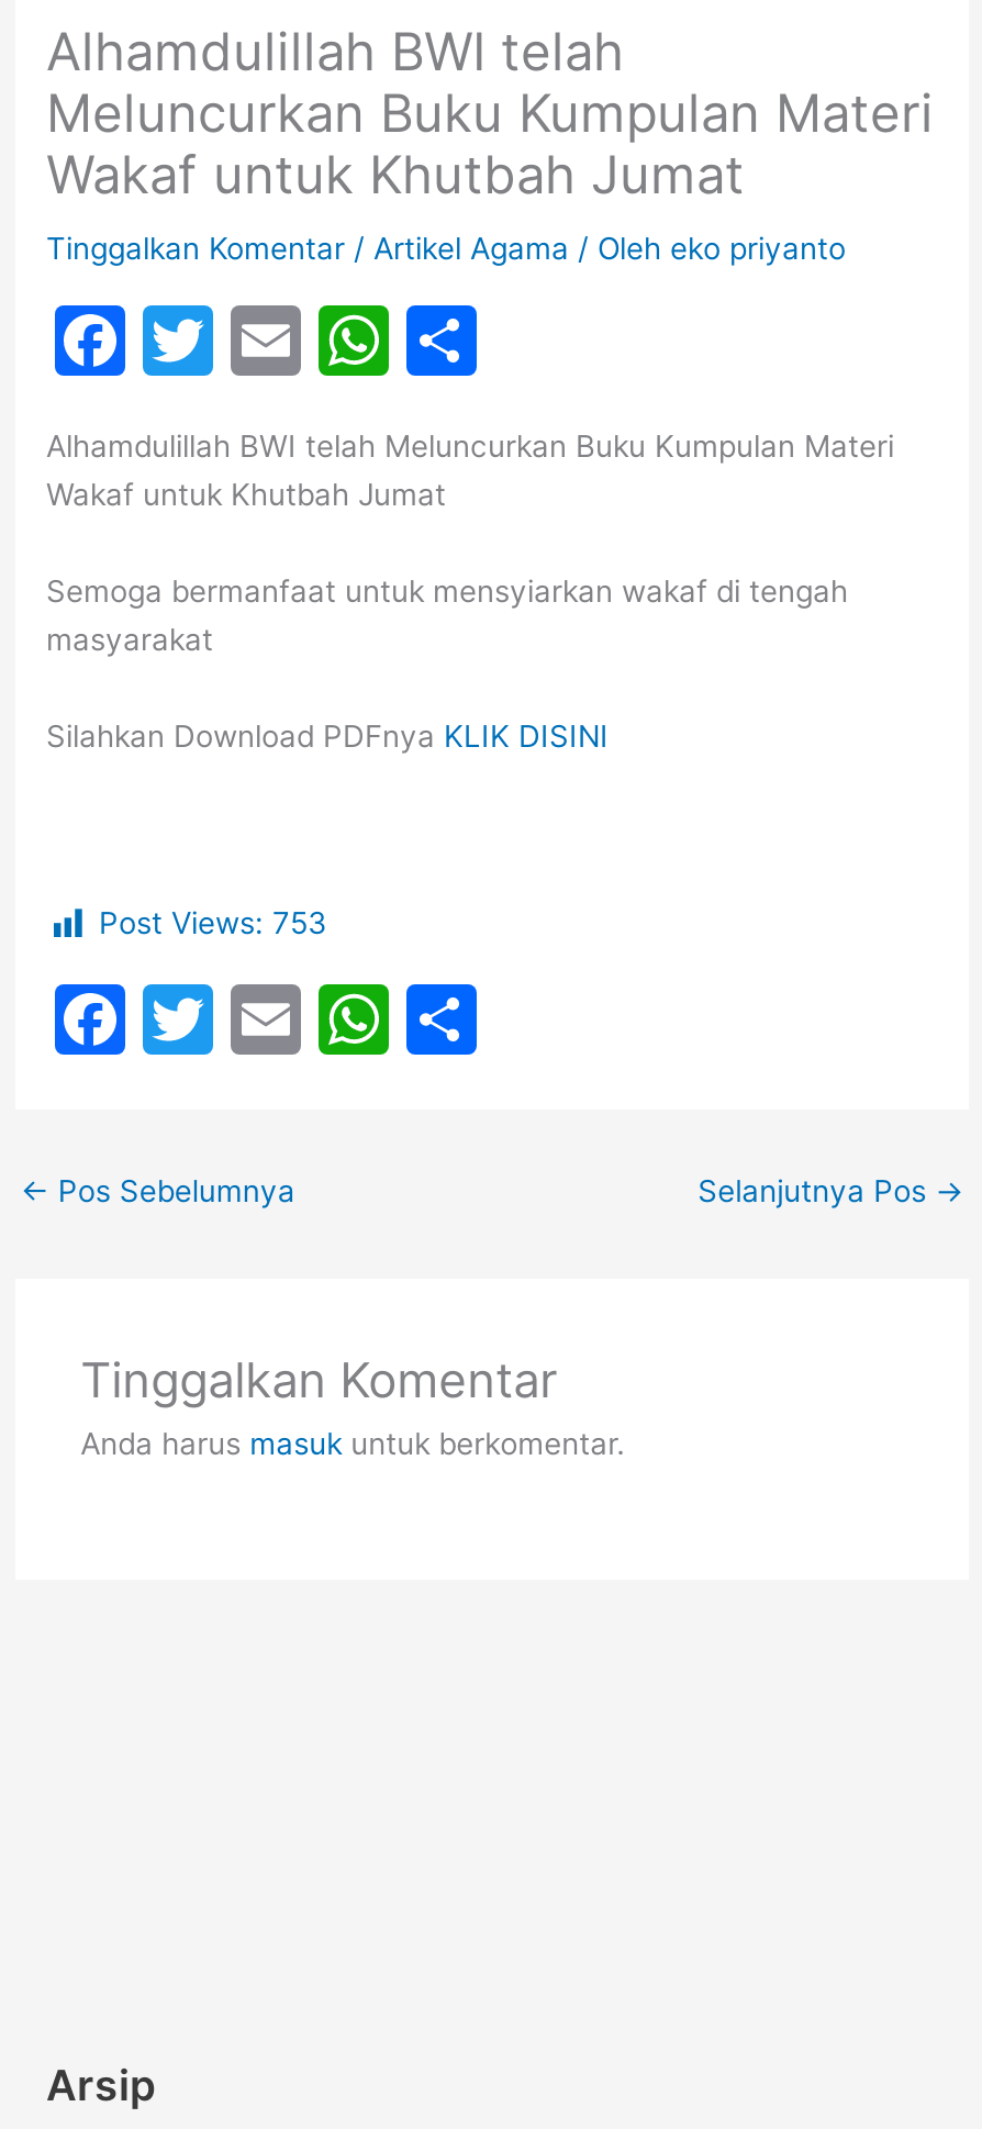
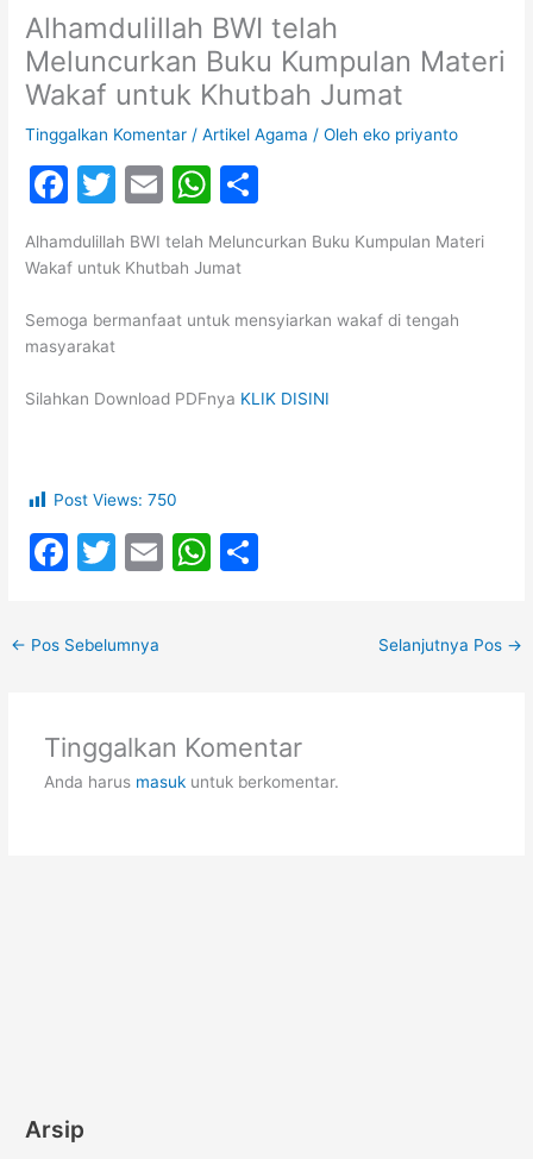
- Post Views: 753
+ Post Views: 750
